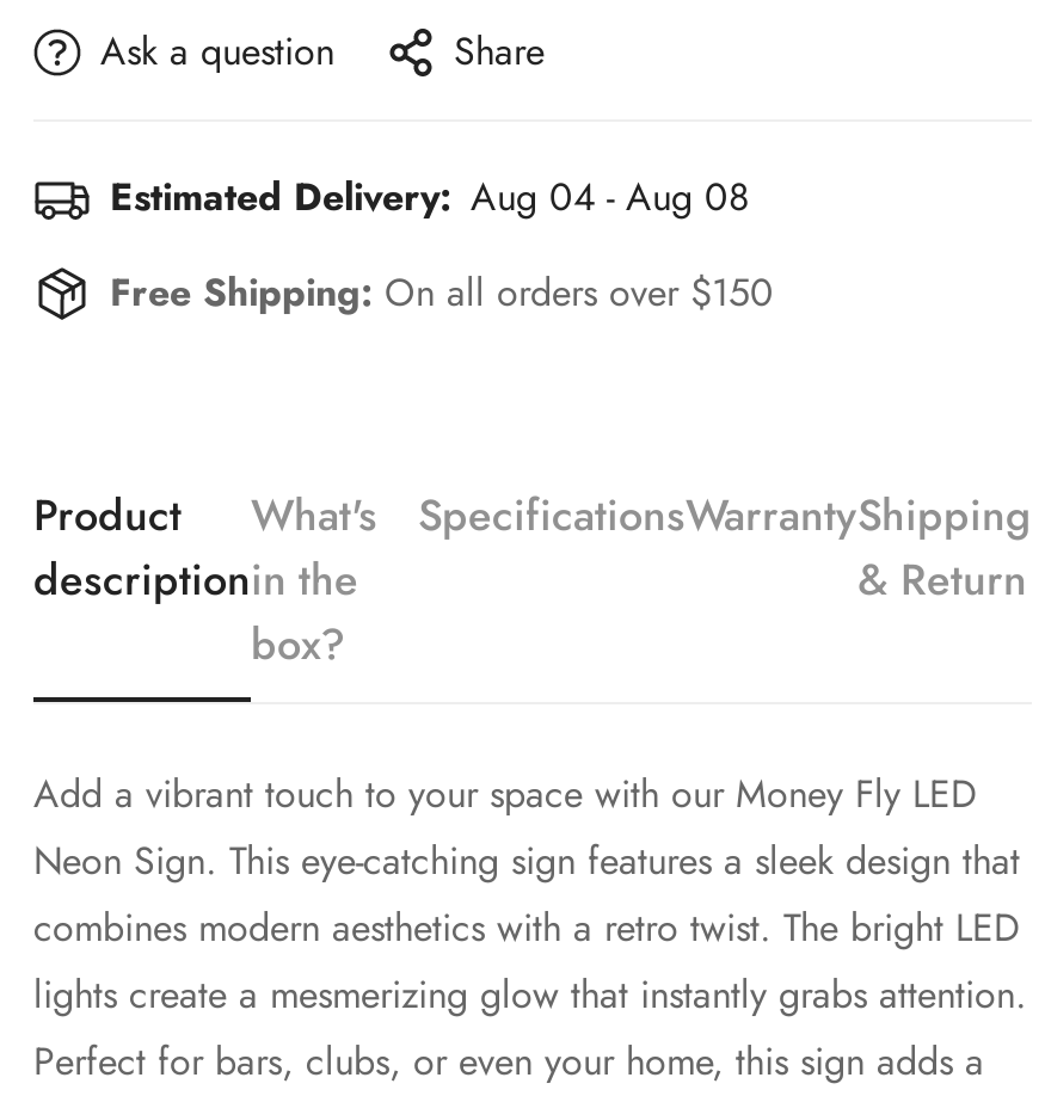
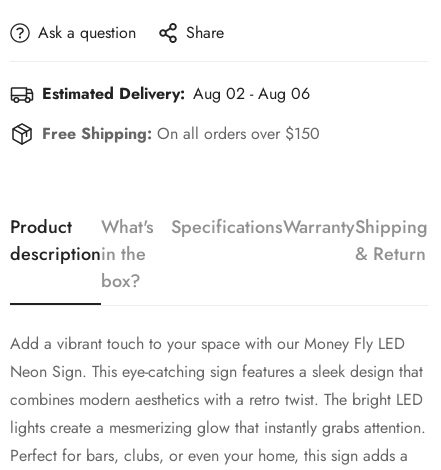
- Estimated Delivery: Aug 04 - Aug 08
+ Estimated Delivery: Aug 02 - Aug 06
